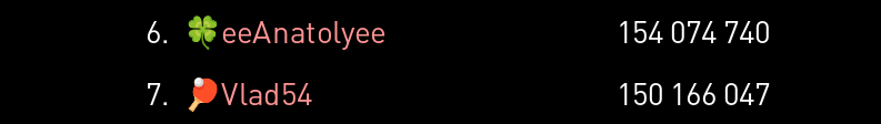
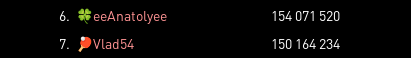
- 154 074 740
+ 154 071 520

- 150 166 047
+ 150 164 234
